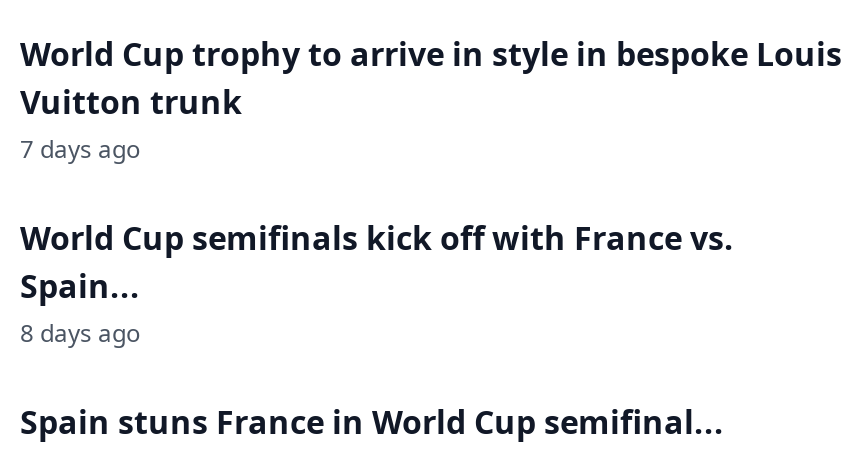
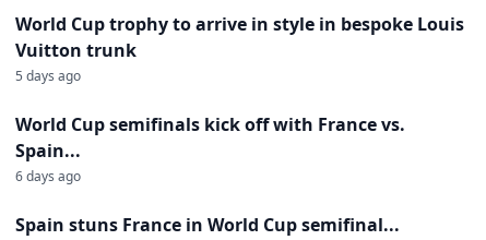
- 7 days ago
+ 5 days ago

- 8 days ago
+ 6 days ago
